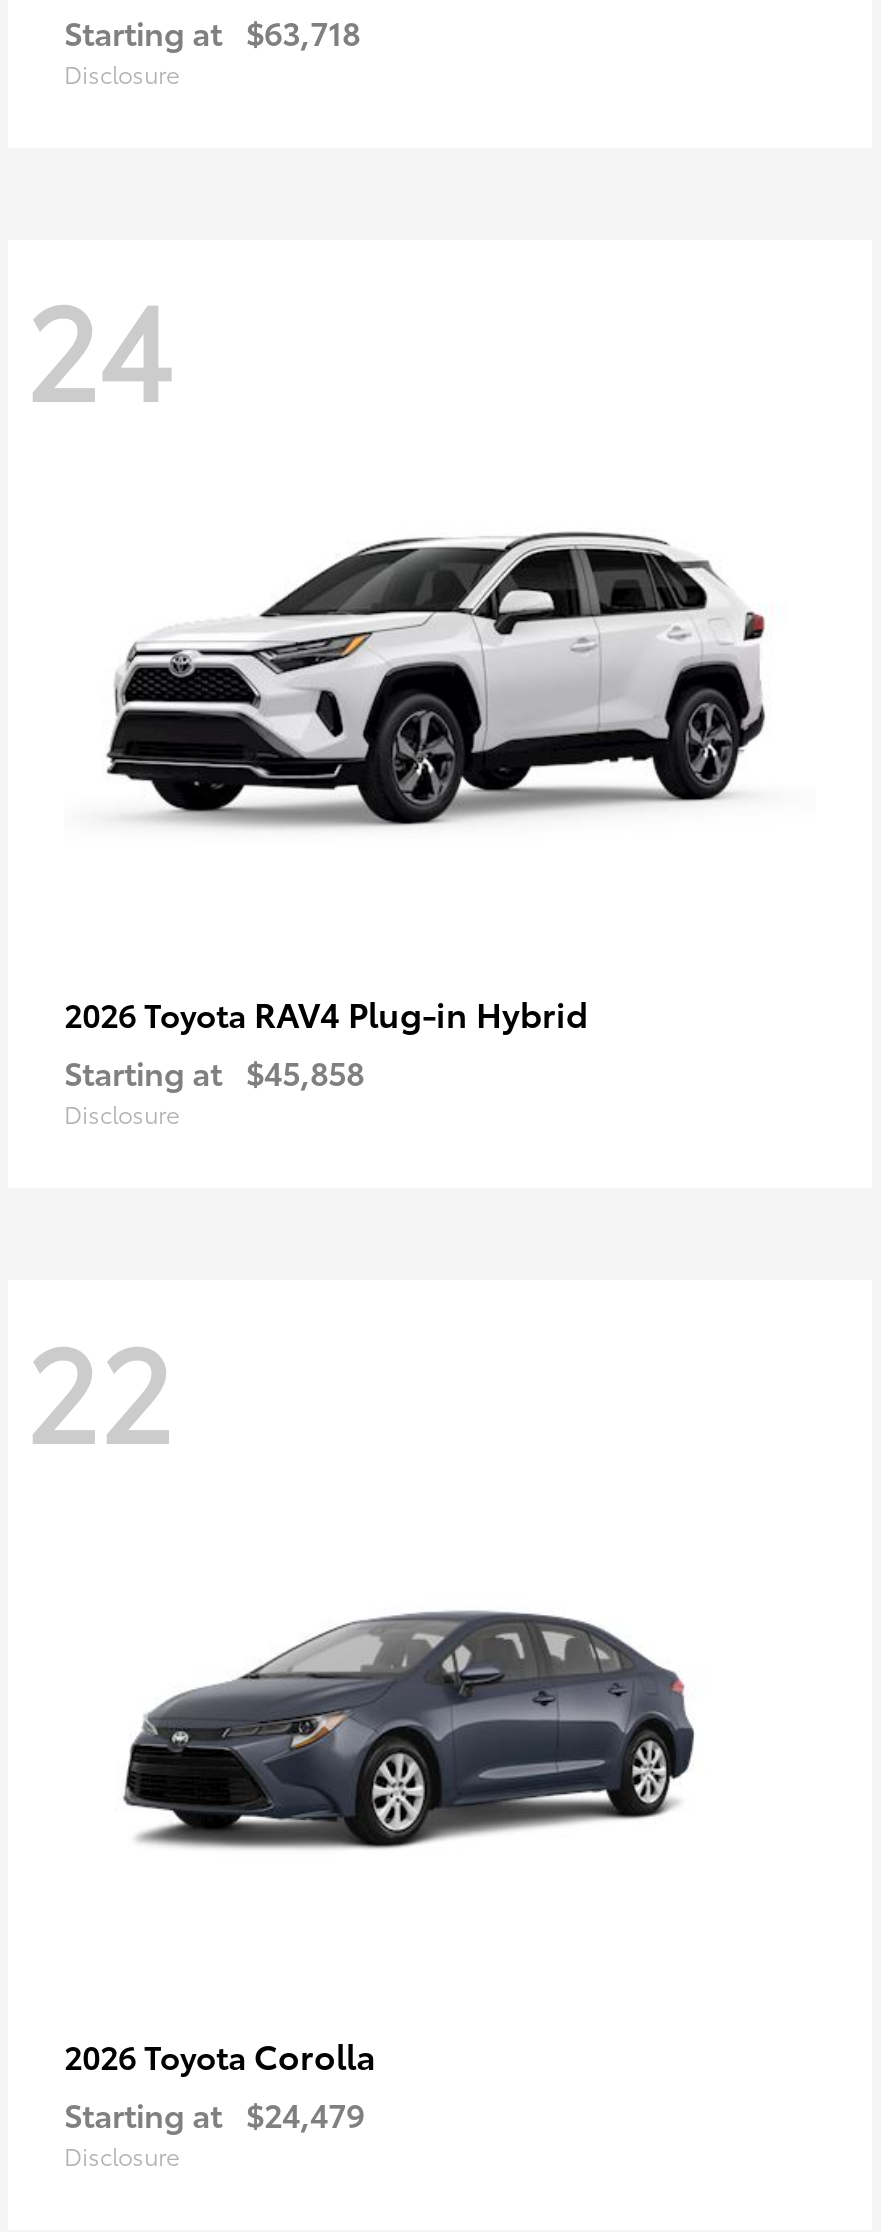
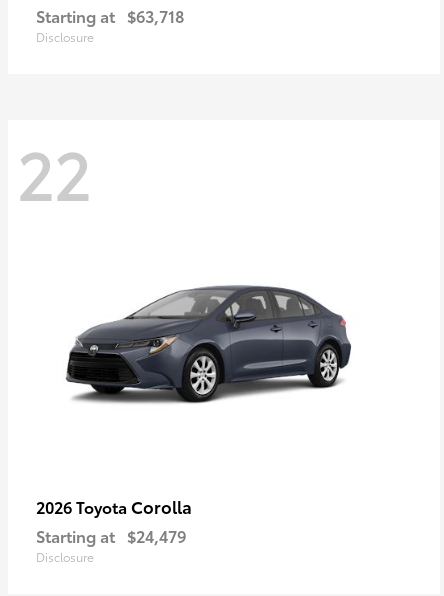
- 24

- [image]

- 2026 Toyota RAV4 Plug-in Hybrid
- Starting at $45,858
- Disclosure
